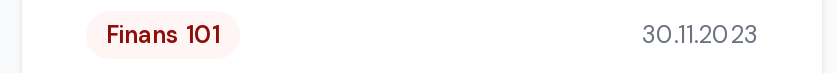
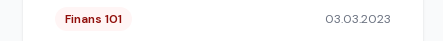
- 30.11.2023
+ 03.03.2023
